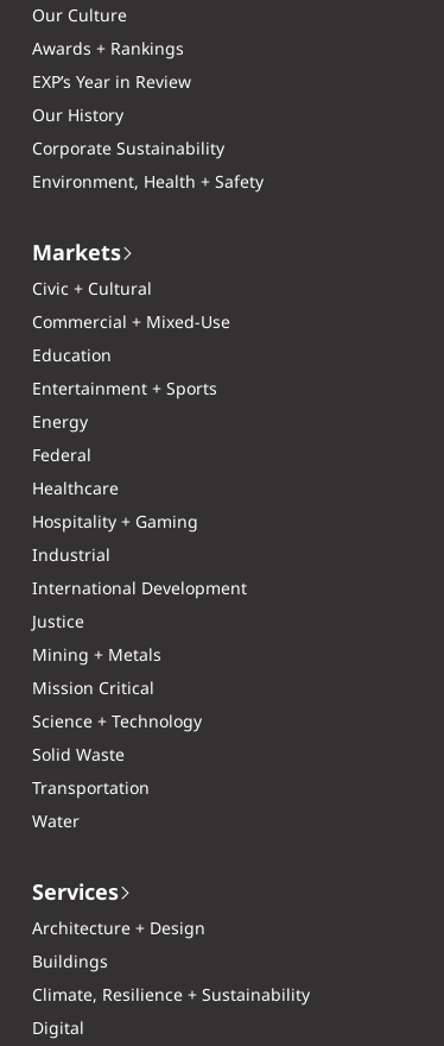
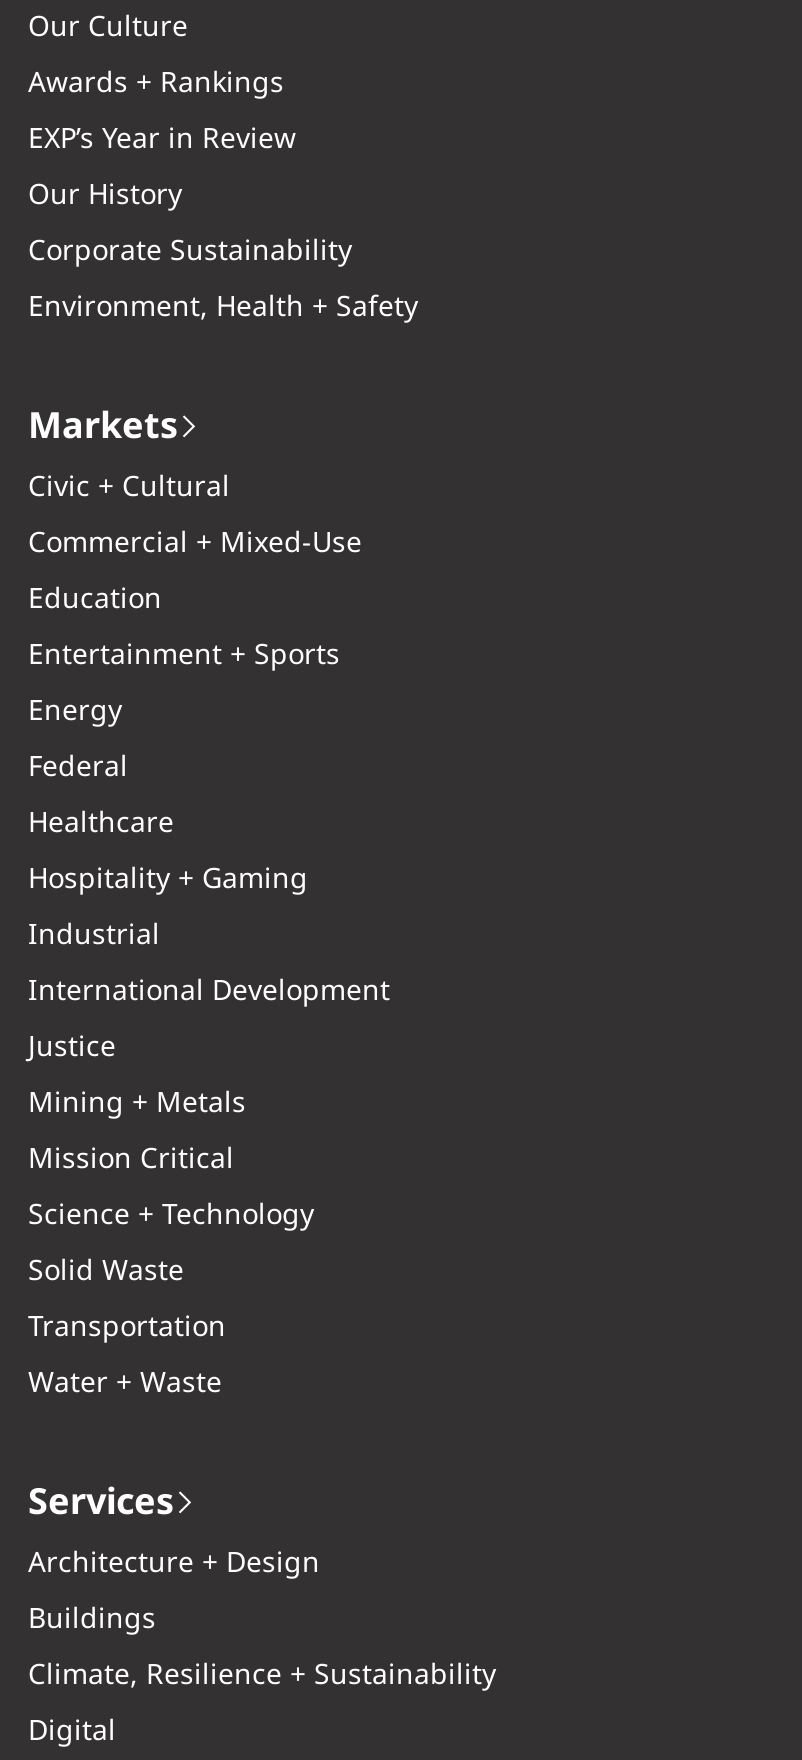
- Water
+ Water + Waste
